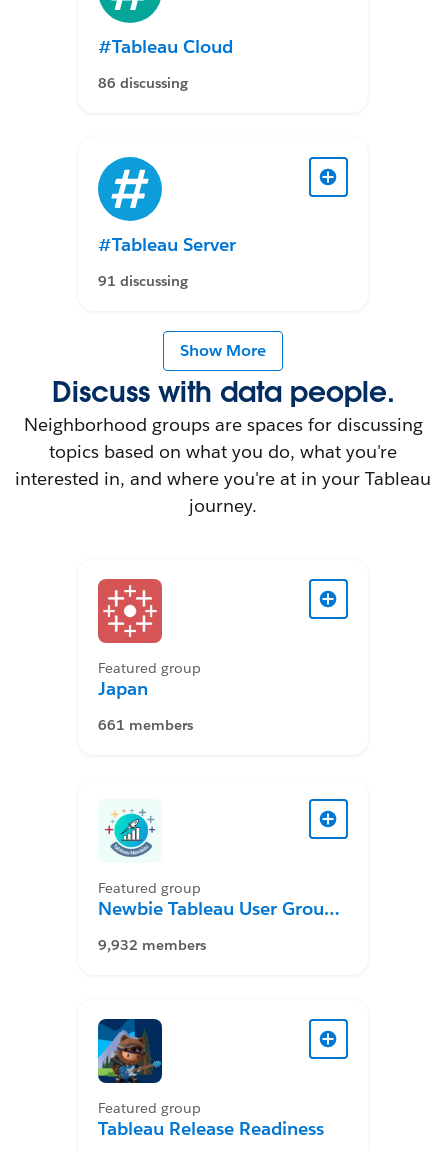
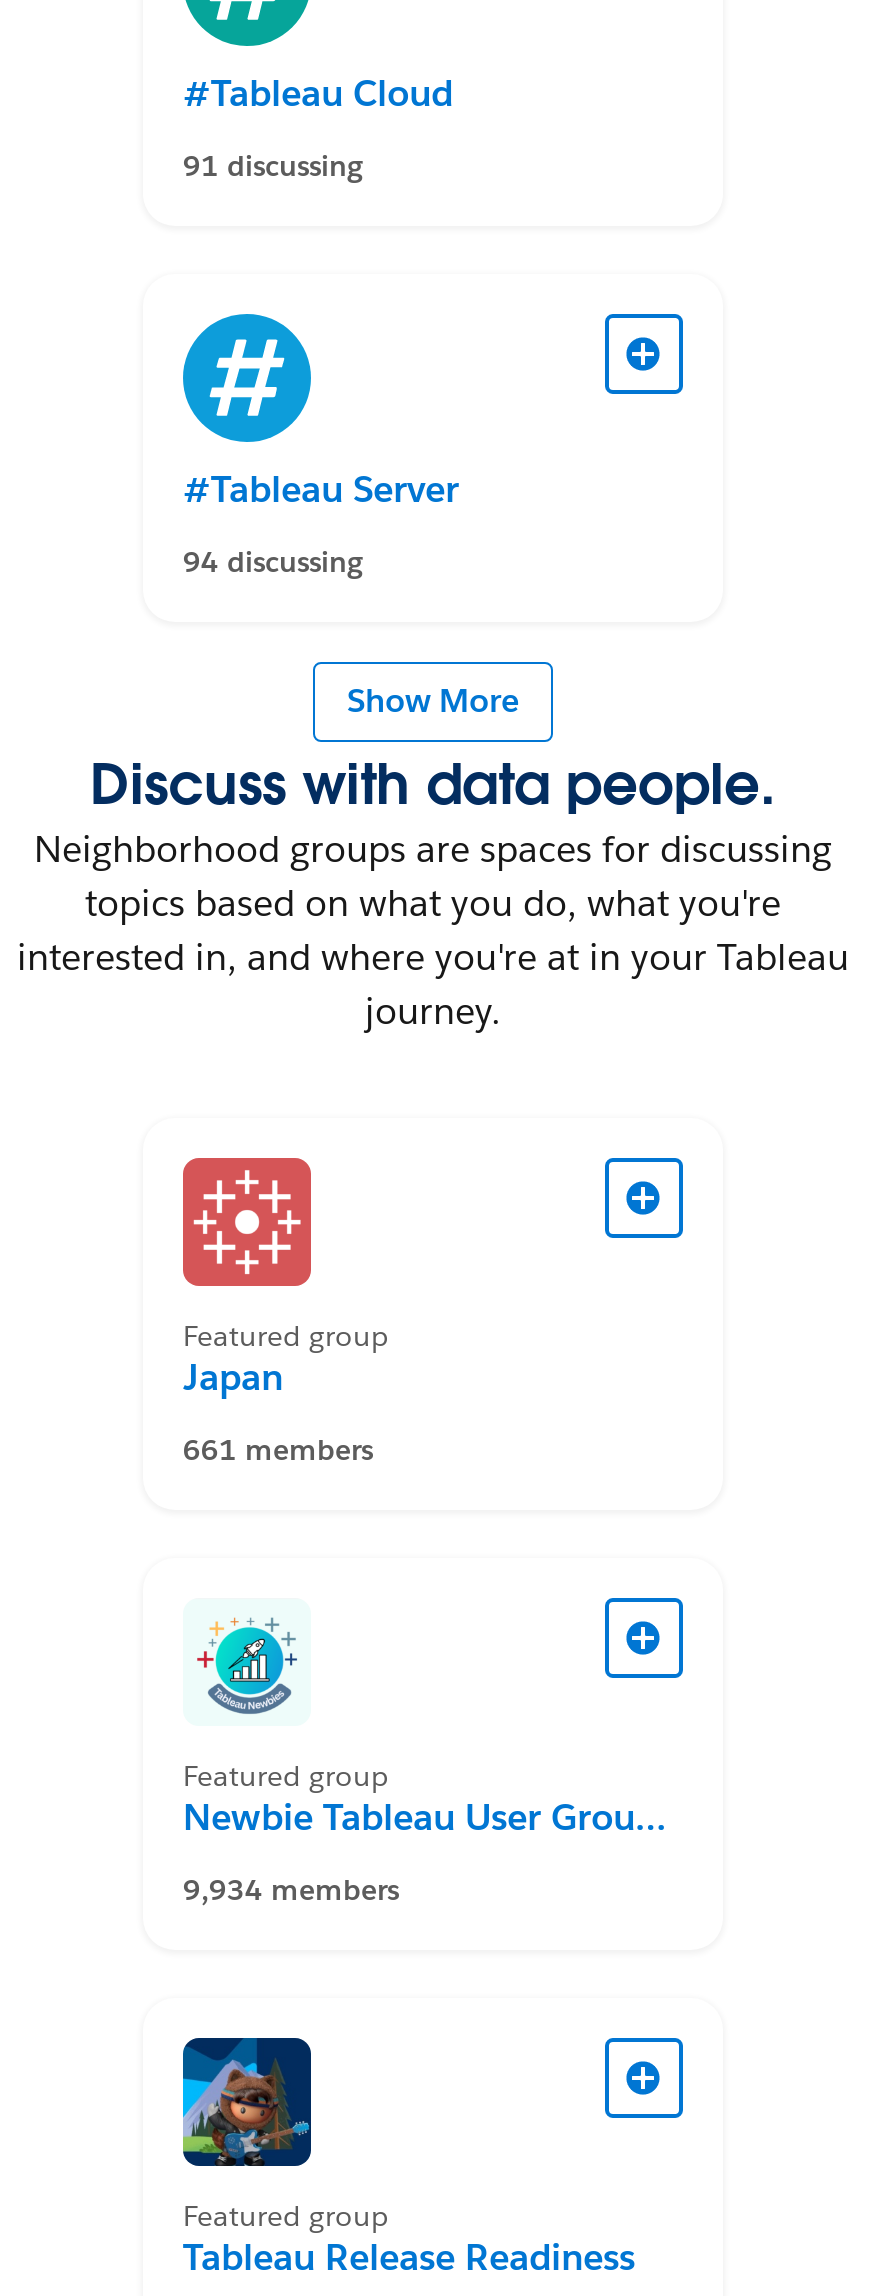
- 86 discussing
+ 91 discussing

- 91 discussing
+ 94 discussing

- 9,932 members
+ 9,934 members
